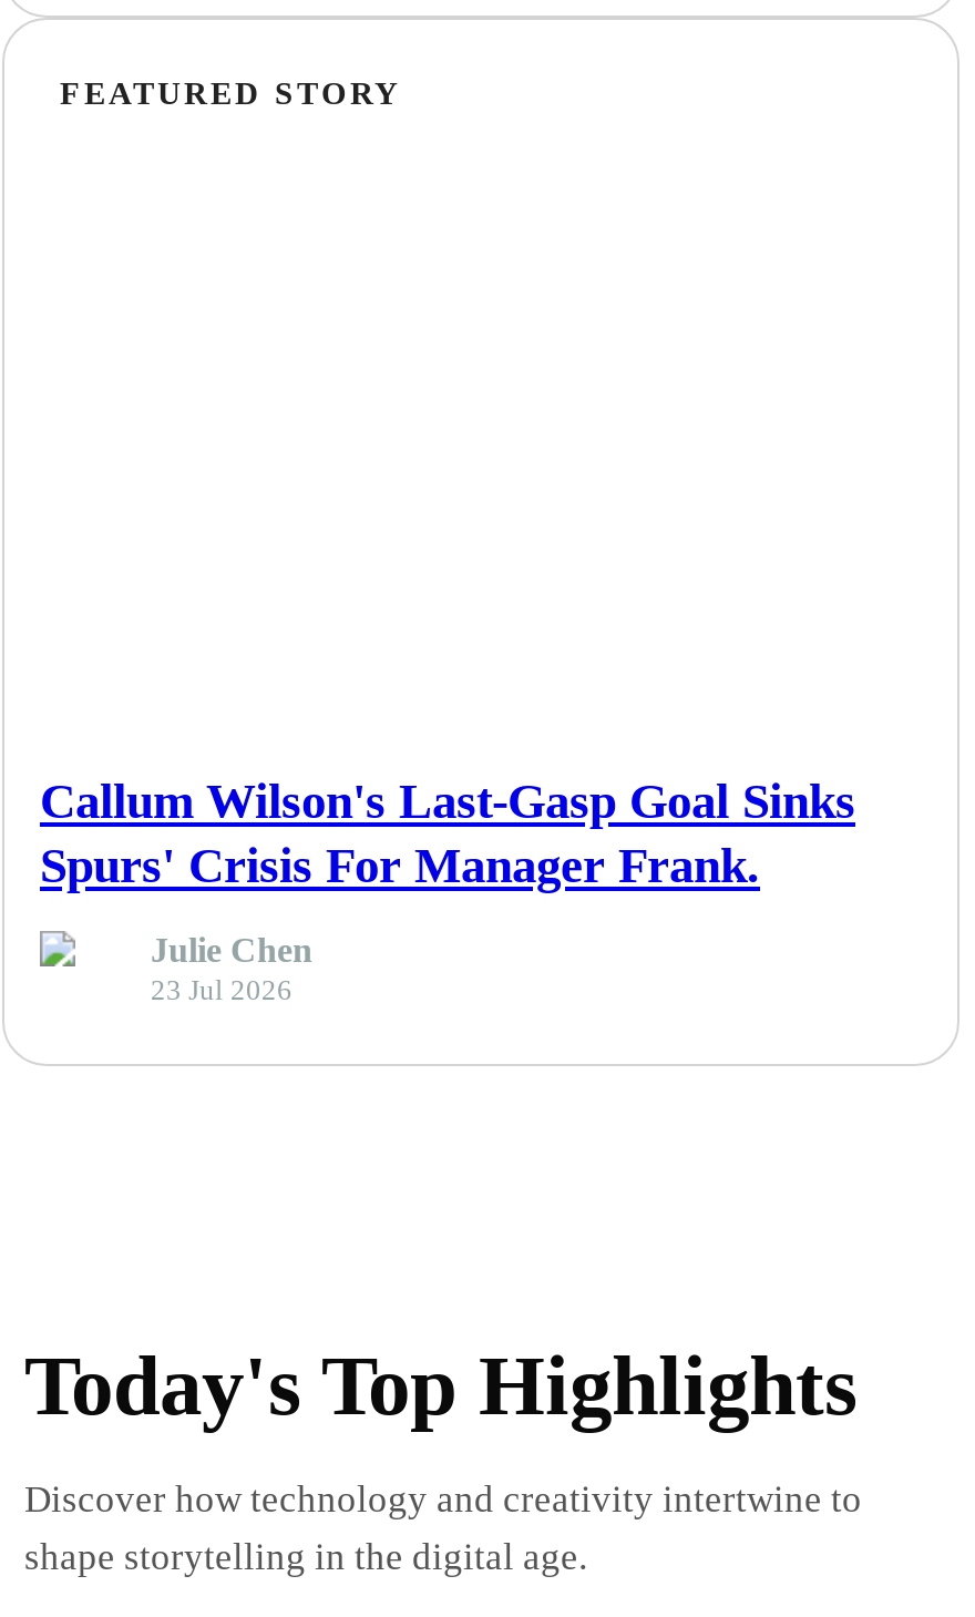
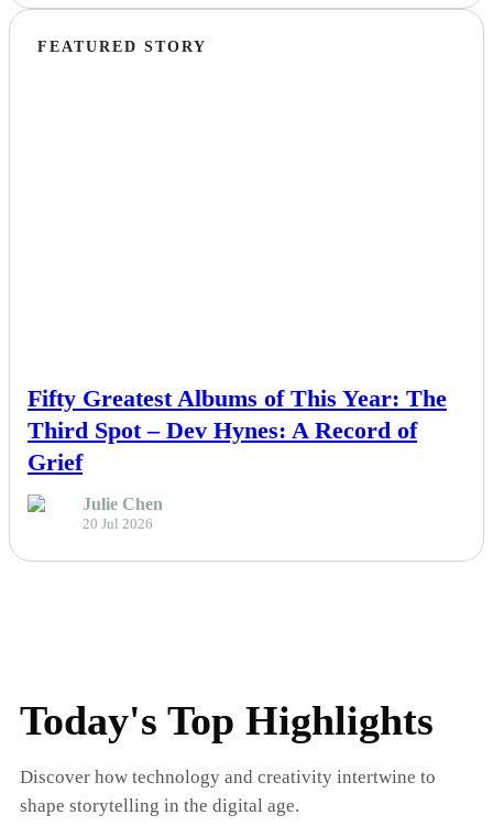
- Callum Wilson's Last-Gasp Goal Sinks
- Spurs' Crisis For Manager Frank.
+ Fifty Greatest Albums of This Year: The
+ Third Spot – Dev Hynes: A Record of
+ Grief

- 23 Jul 2026
+ 20 Jul 2026
